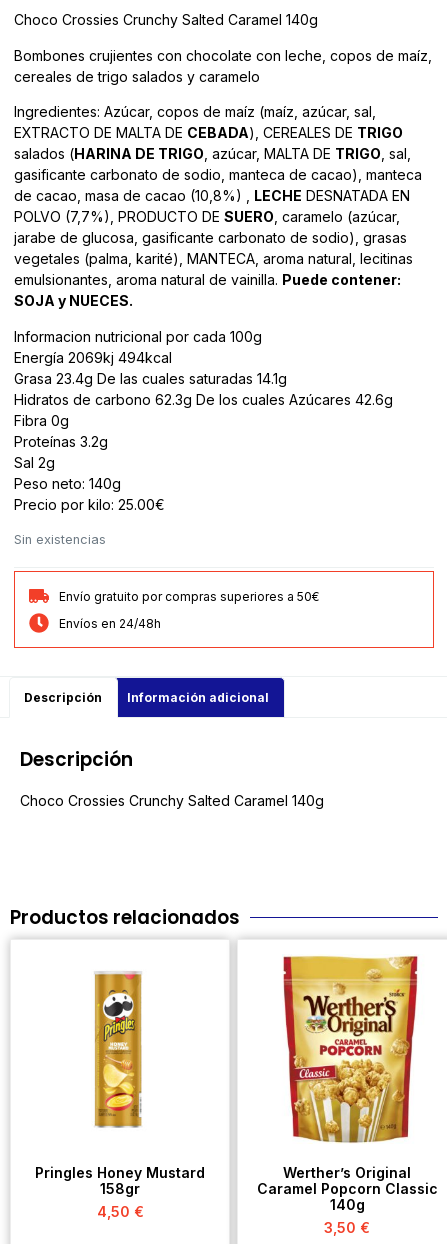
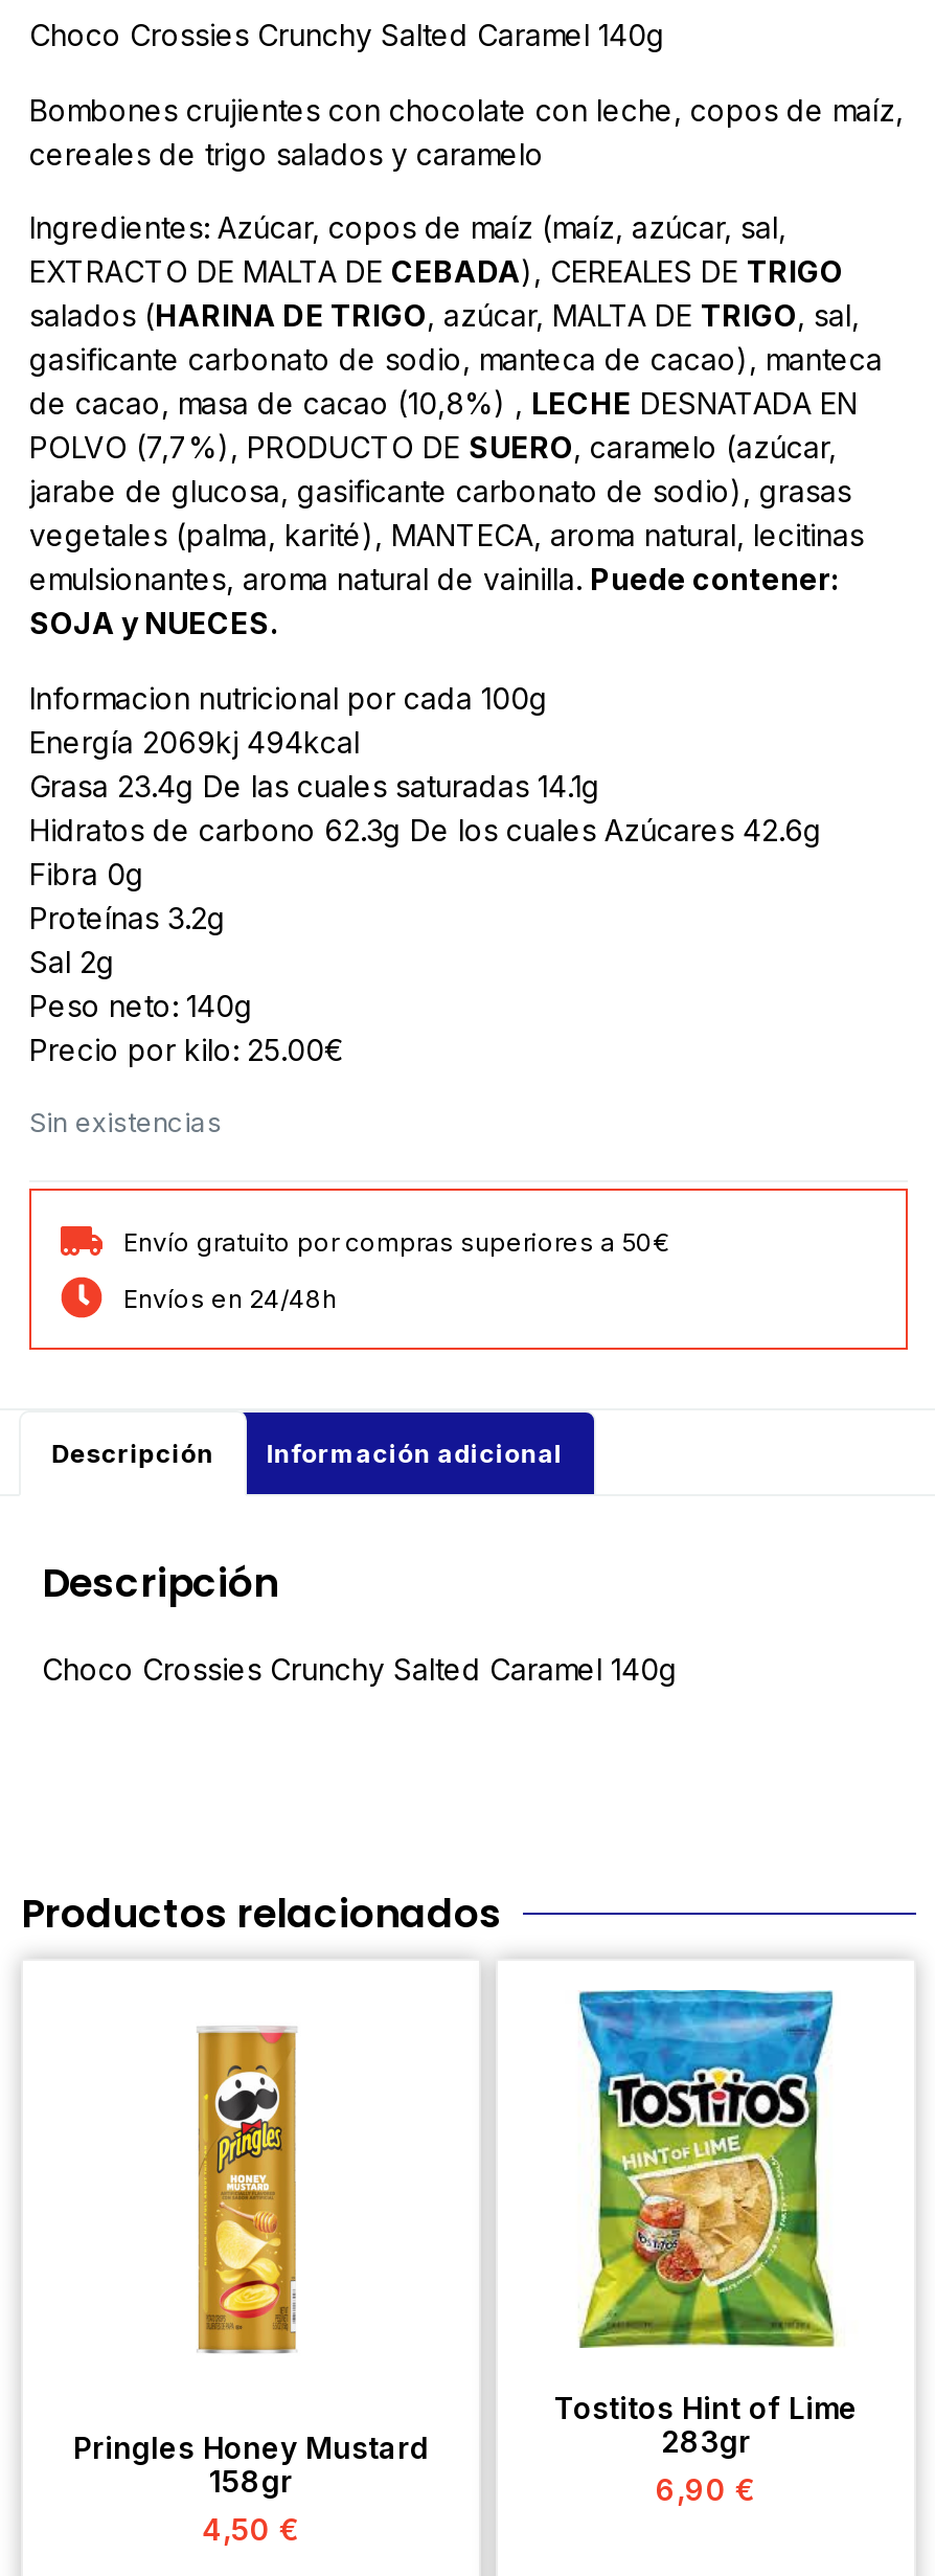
- [image]
- Werther’s Original
- Caramel Popcorn Classic
- 140g
- 3,50 €
+ [image]
+ Tostitos Hint of Lime
+ 283gr
+ 6,90 €
